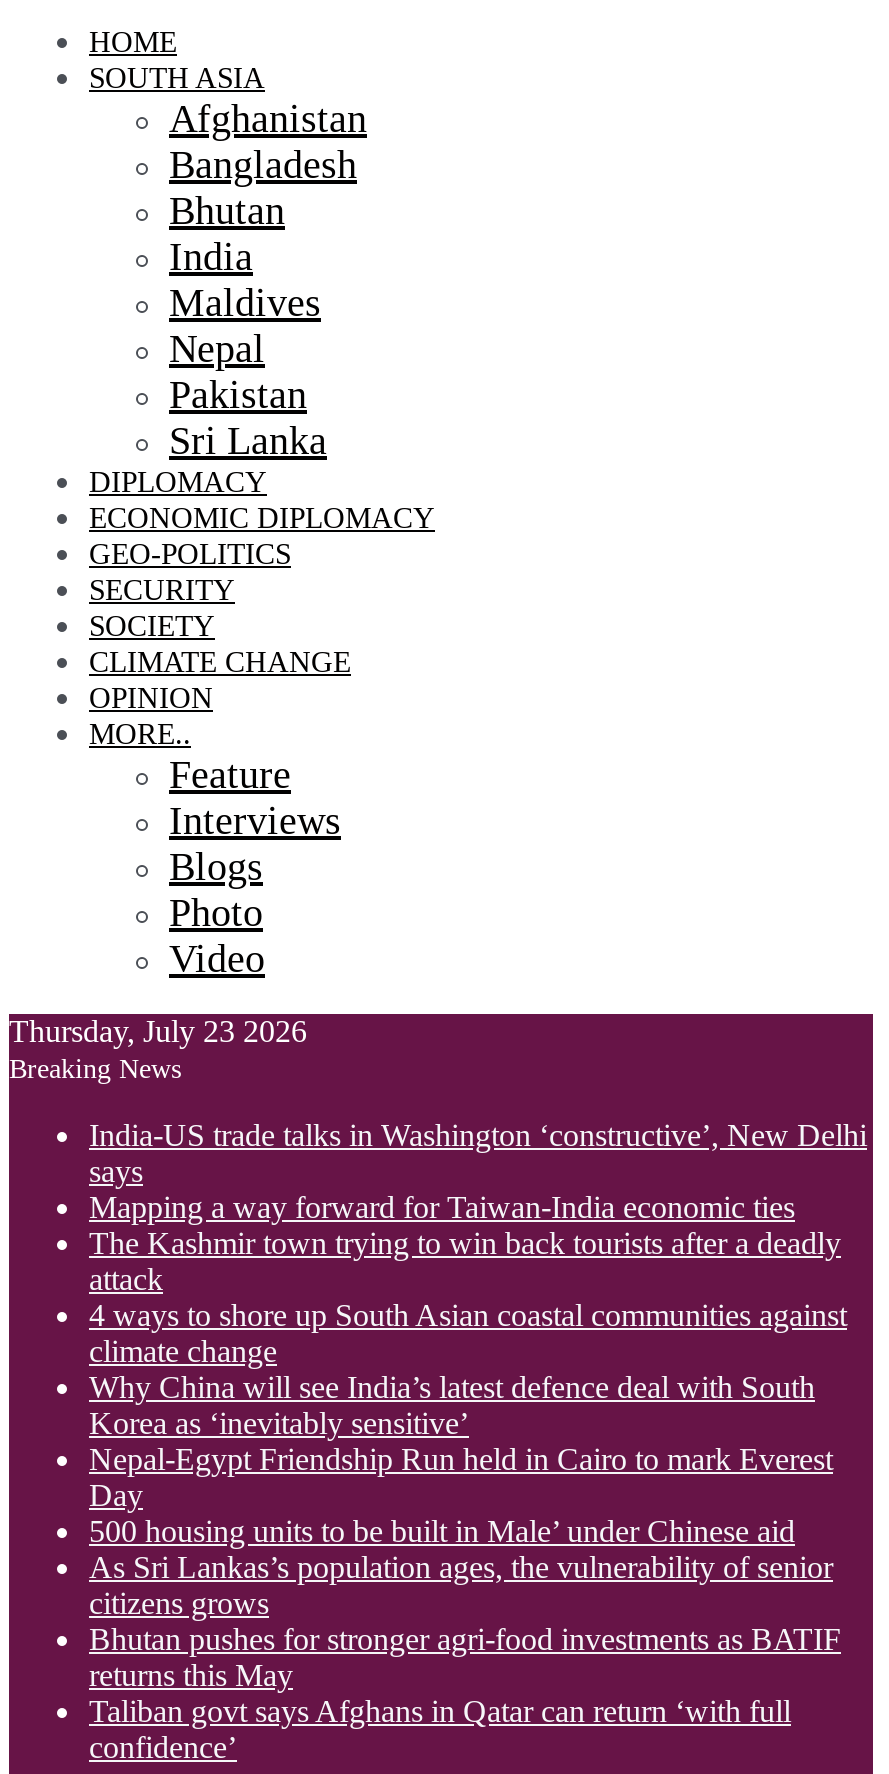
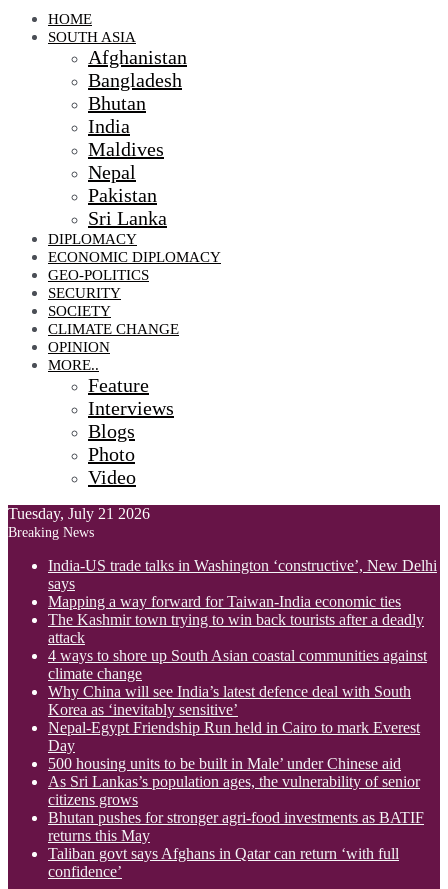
- Thursday, July 23 2026
+ Tuesday, July 21 2026
